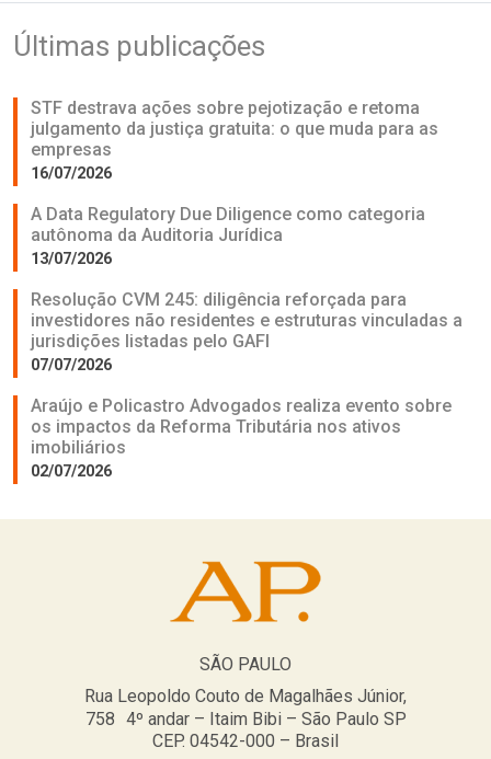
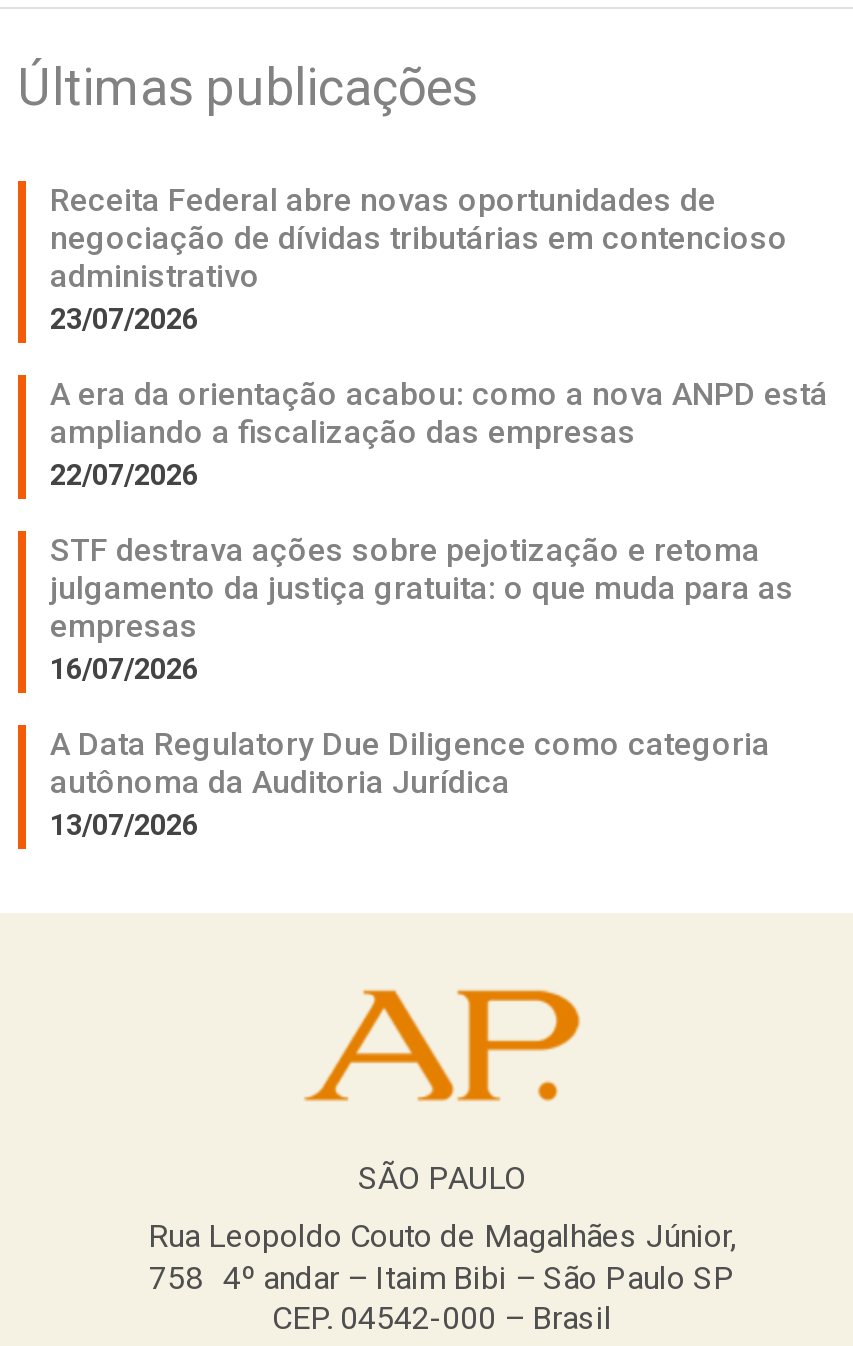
+ Receita Federal abre novas oportunidades de
+ negociação de dívidas tributárias em contencioso
+ administrativo
+ 23/07/2026
+ A era da orientação acabou: como a nova ANPD está
+ ampliando a fiscalização das empresas
+ 22/07/2026

moved down: STF destrava ações sobre pejotização e retoma | julgamento da justiça gratuita: o que muda para as | empresas | 16/07/2026 | A Data Regulatory Due Diligence como categoria | autônoma da Auditoria Jurídica | 13/07/2026

- Resolução CVM 245: diligência reforçada para
- investidores não residentes e estruturas vinculadas a
- jurisdições listadas pelo GAFI
- 07/07/2026
- Araújo e Policastro Advogados realiza evento sobre
- os impactos da Reforma Tributária nos ativos
- imobiliários
- 02/07/2026
